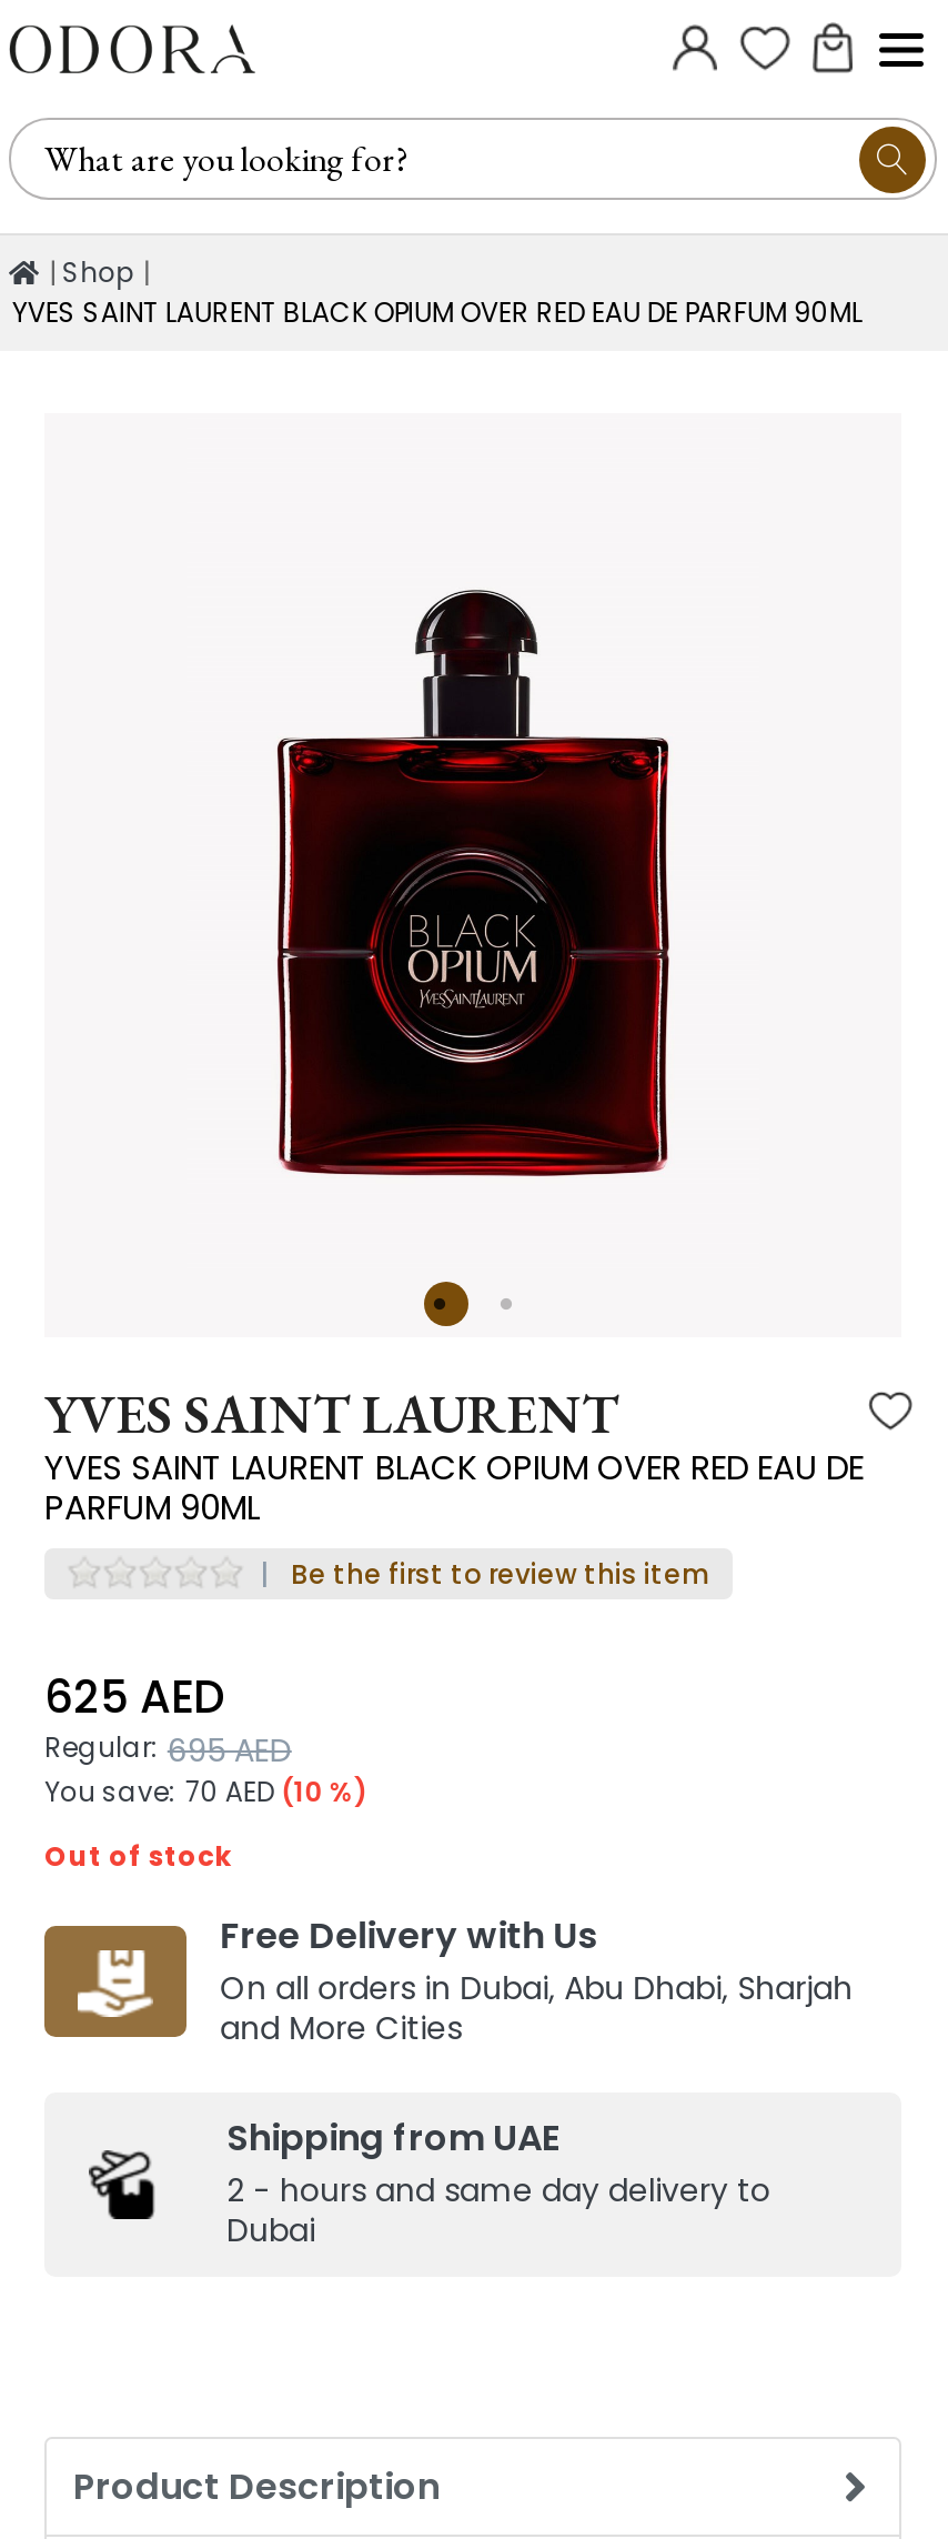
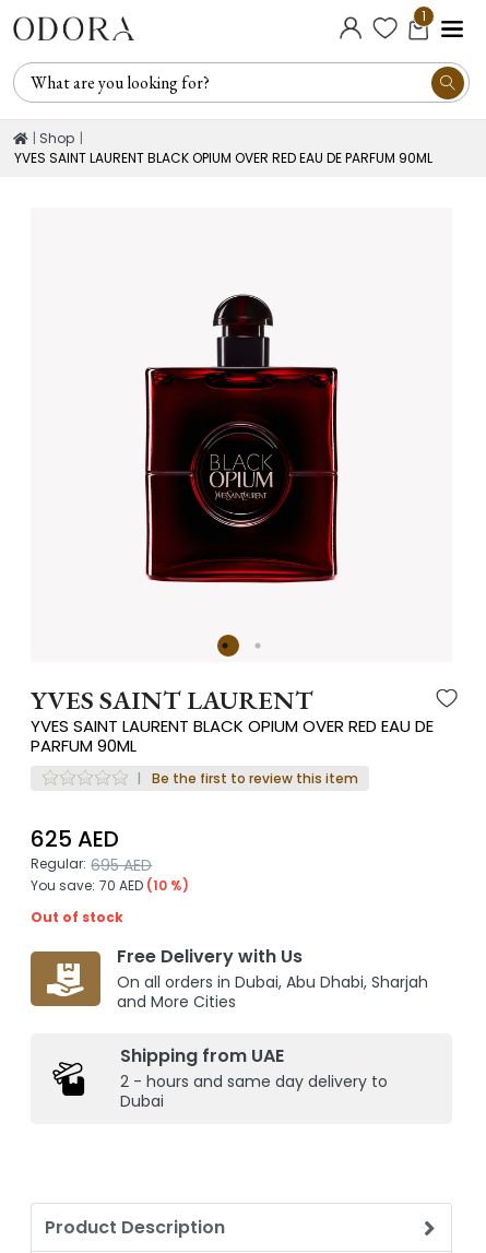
+ 1
